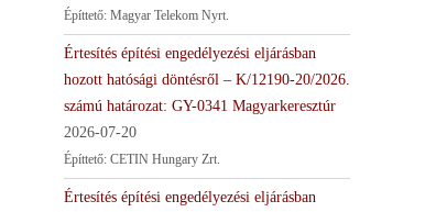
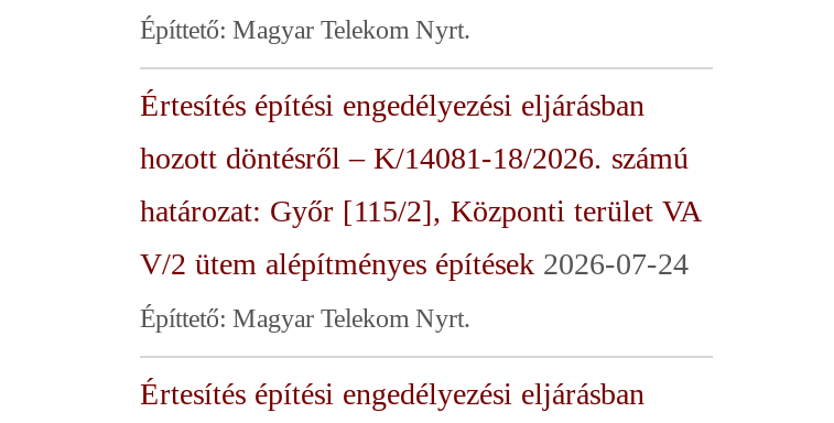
- hozott hatósági döntésről – K/12190-20/2026.
+ hozott döntésről – K/14081-18/2026. számú

- számú határozat: GY-0341 Magyarkeresztúr
+ határozat: Győr [115/2], Központi terület VA

- 2026-07-20
+ V/2 ütem alépítményes építések 2026-07-24

- Építtető: CETIN Hungary Zrt.
+ Építtető: Magyar Telekom Nyrt.
